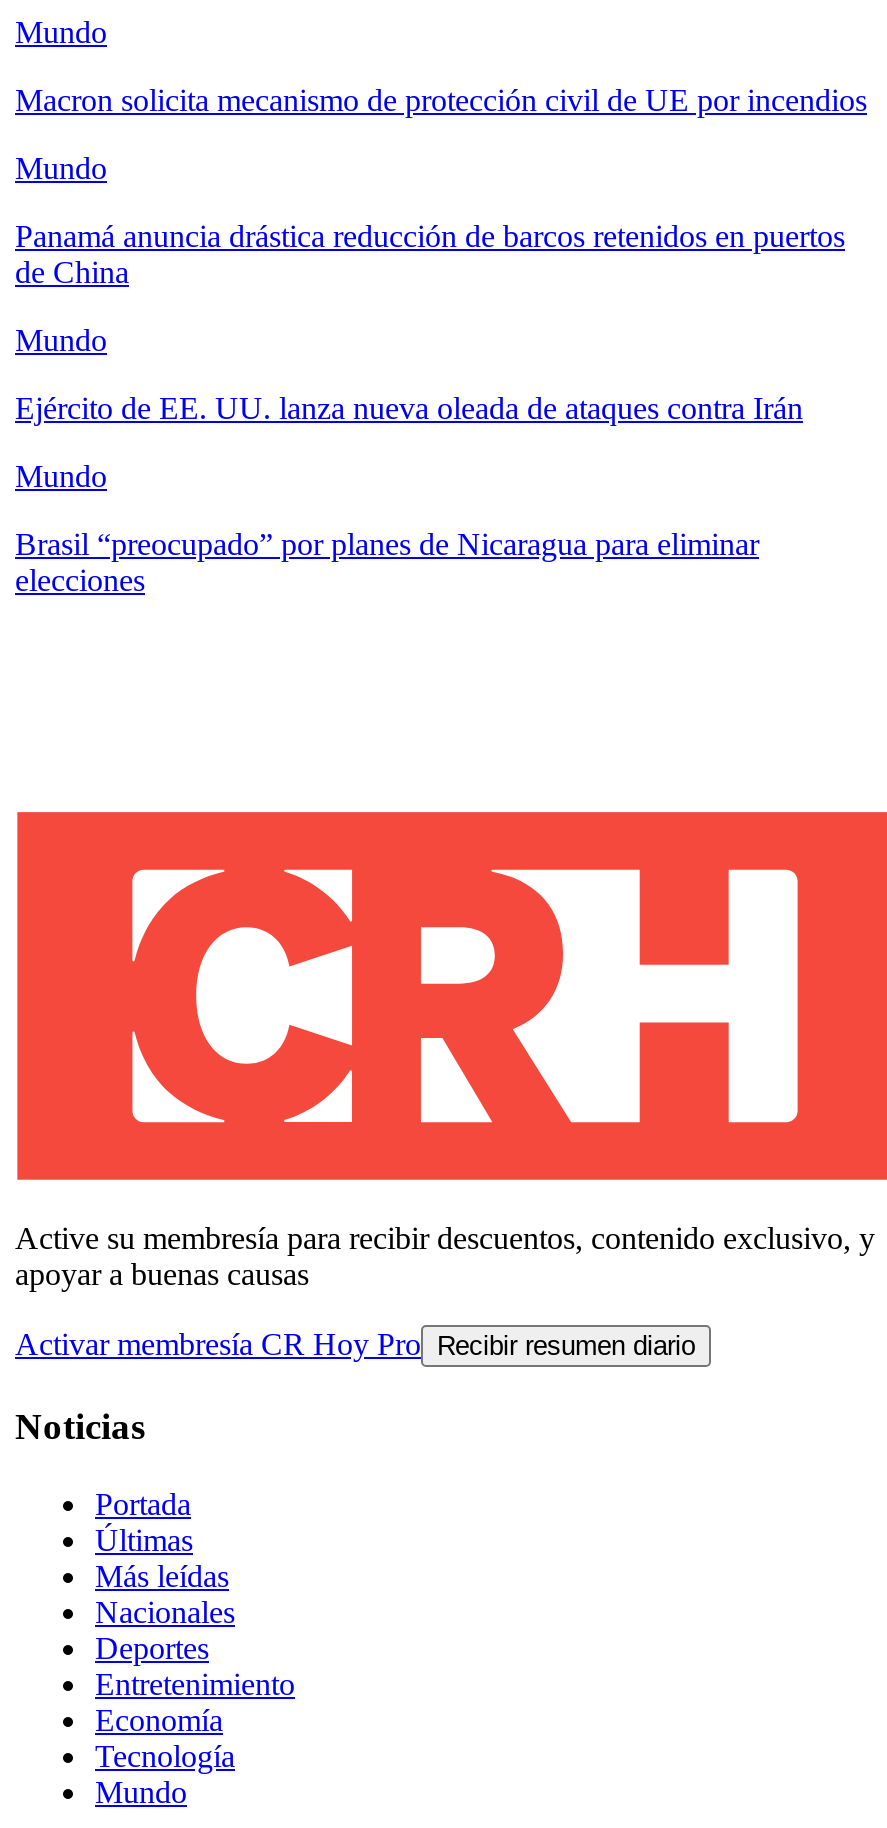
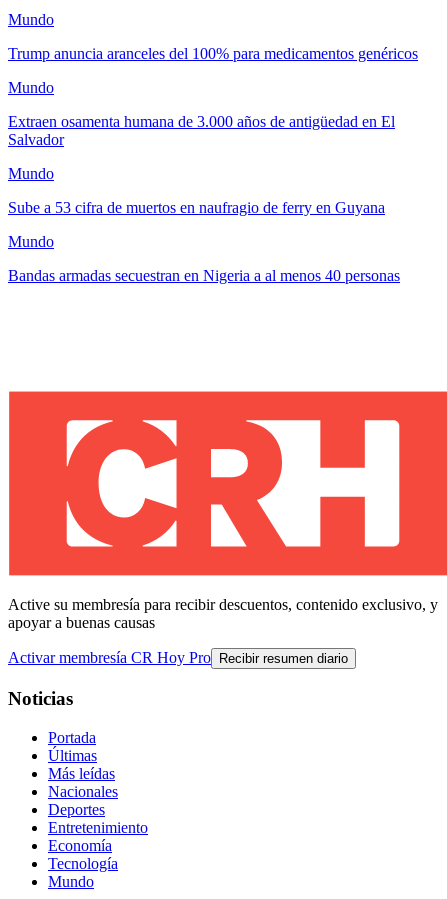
- Macron solicita mecanismo de protección civil de UE por incendios
+ Trump anuncia aranceles del 100% para medicamentos genéricos

- Panamá anuncia drástica reducción de barcos retenidos en puertos
- de China
+ Extraen osamenta humana de 3.000 años de antigüedad en El
+ Salvador

- Ejército de EE. UU. lanza nueva oleada de ataques contra Irán
+ Sube a 53 cifra de muertos en naufragio de ferry en Guyana

- Brasil “preocupado” por planes de Nicaragua para eliminar
- elecciones
+ Bandas armadas secuestran en Nigeria a al menos 40 personas
